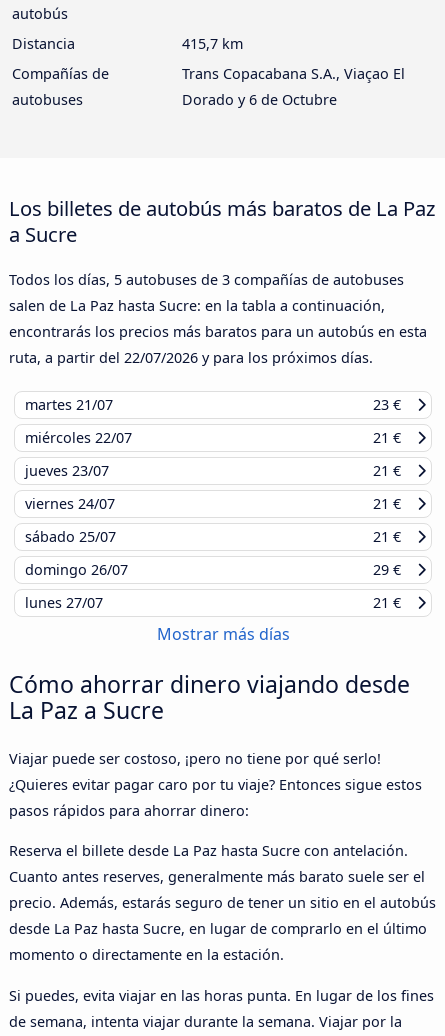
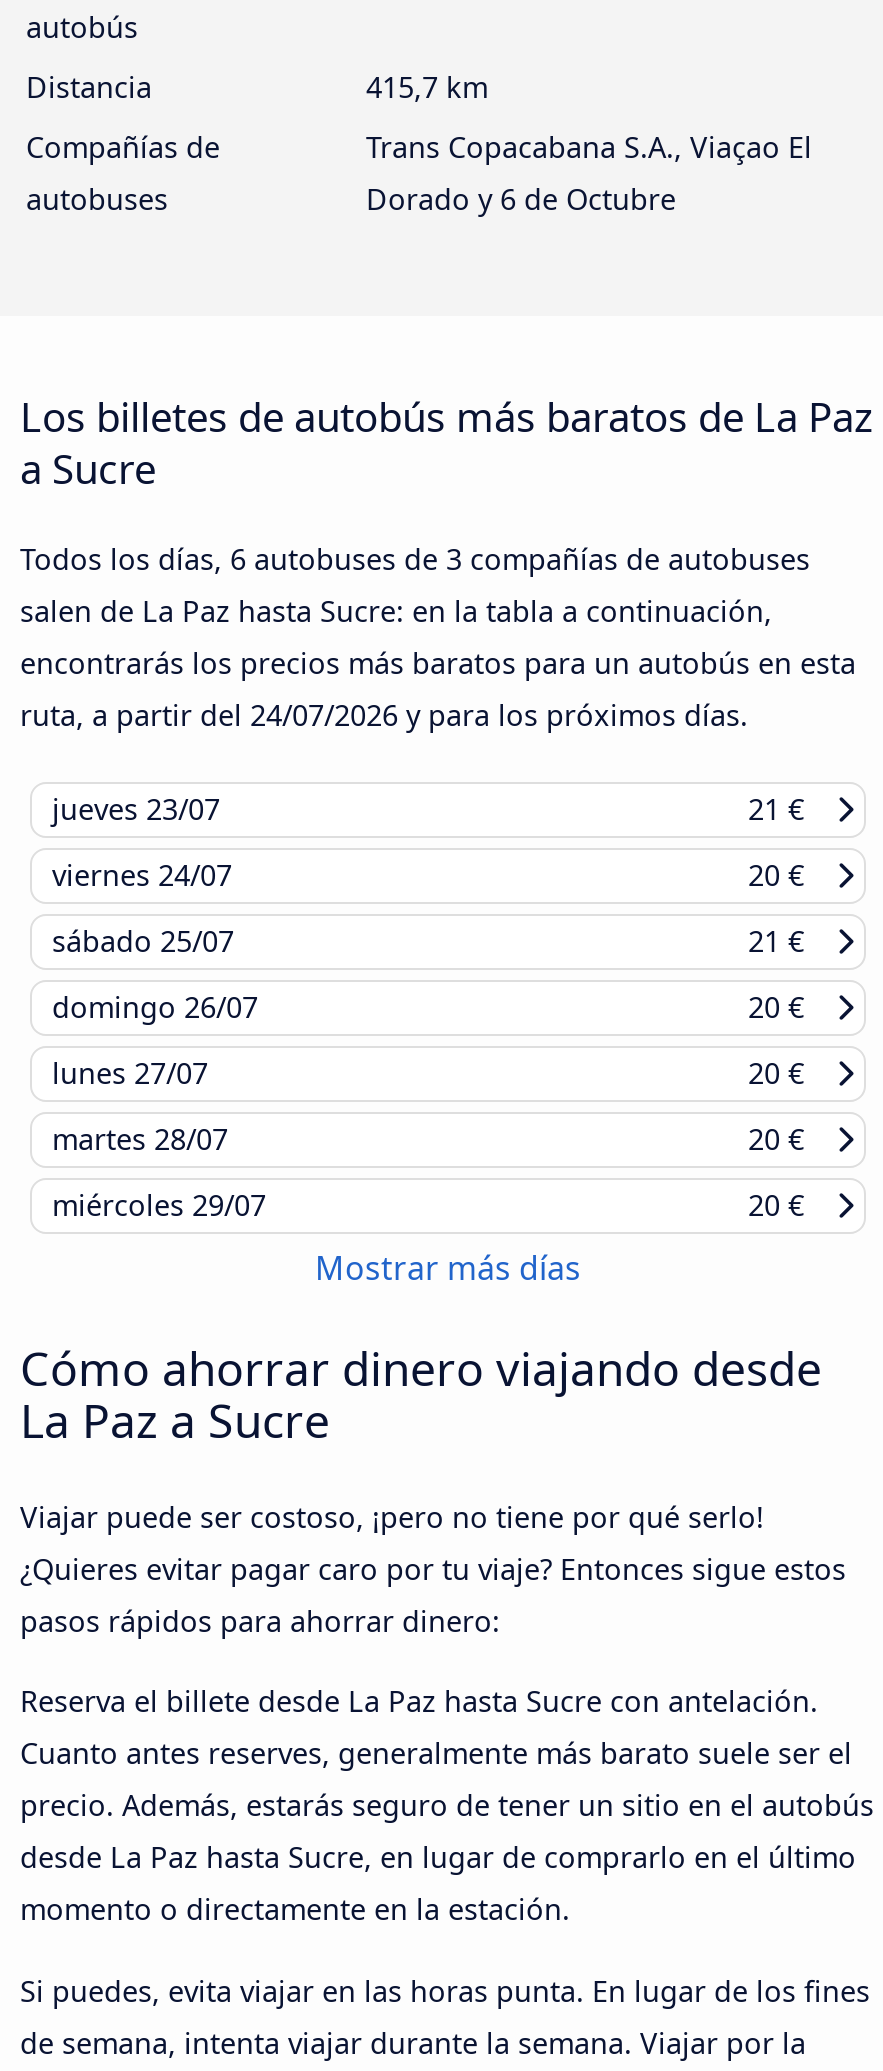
- Todos los días, 5 autobuses de 3 compañías de autobuses
+ Todos los días, 6 autobuses de 3 compañías de autobuses

- ruta, a partir del 22/07/2026 y para los próximos días.
- martes 21/07
- 23 €
- miércoles 22/07
- 21 €
+ ruta, a partir del 24/07/2026 y para los próximos días.

moved up: jueves 23/07 | 21 € | viernes 24/07 | sábado 25/07 | 21 € | domingo 26/07 | lunes 27/07

- 21 €
+ 20 €

- 29 €
+ 20 €

- 21 €
+ 20 €
+ martes 28/07
+ 20 €
+ miércoles 29/07
+ 20 €
